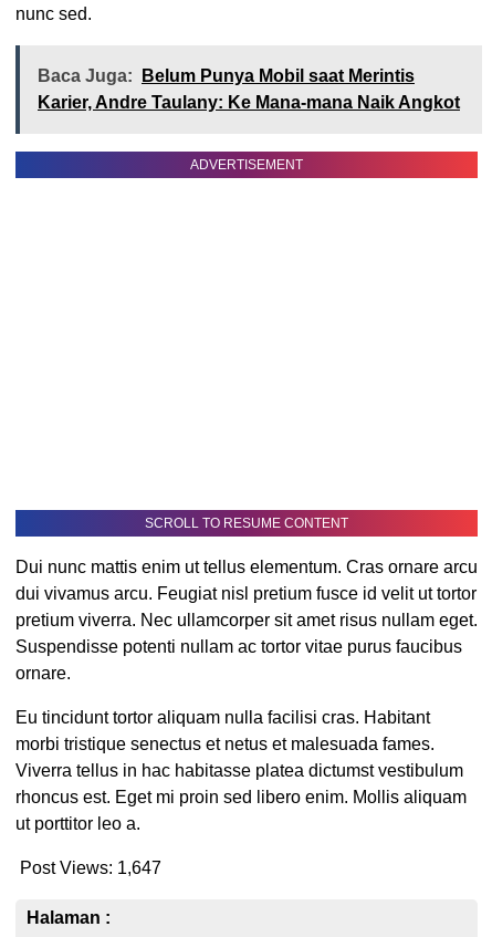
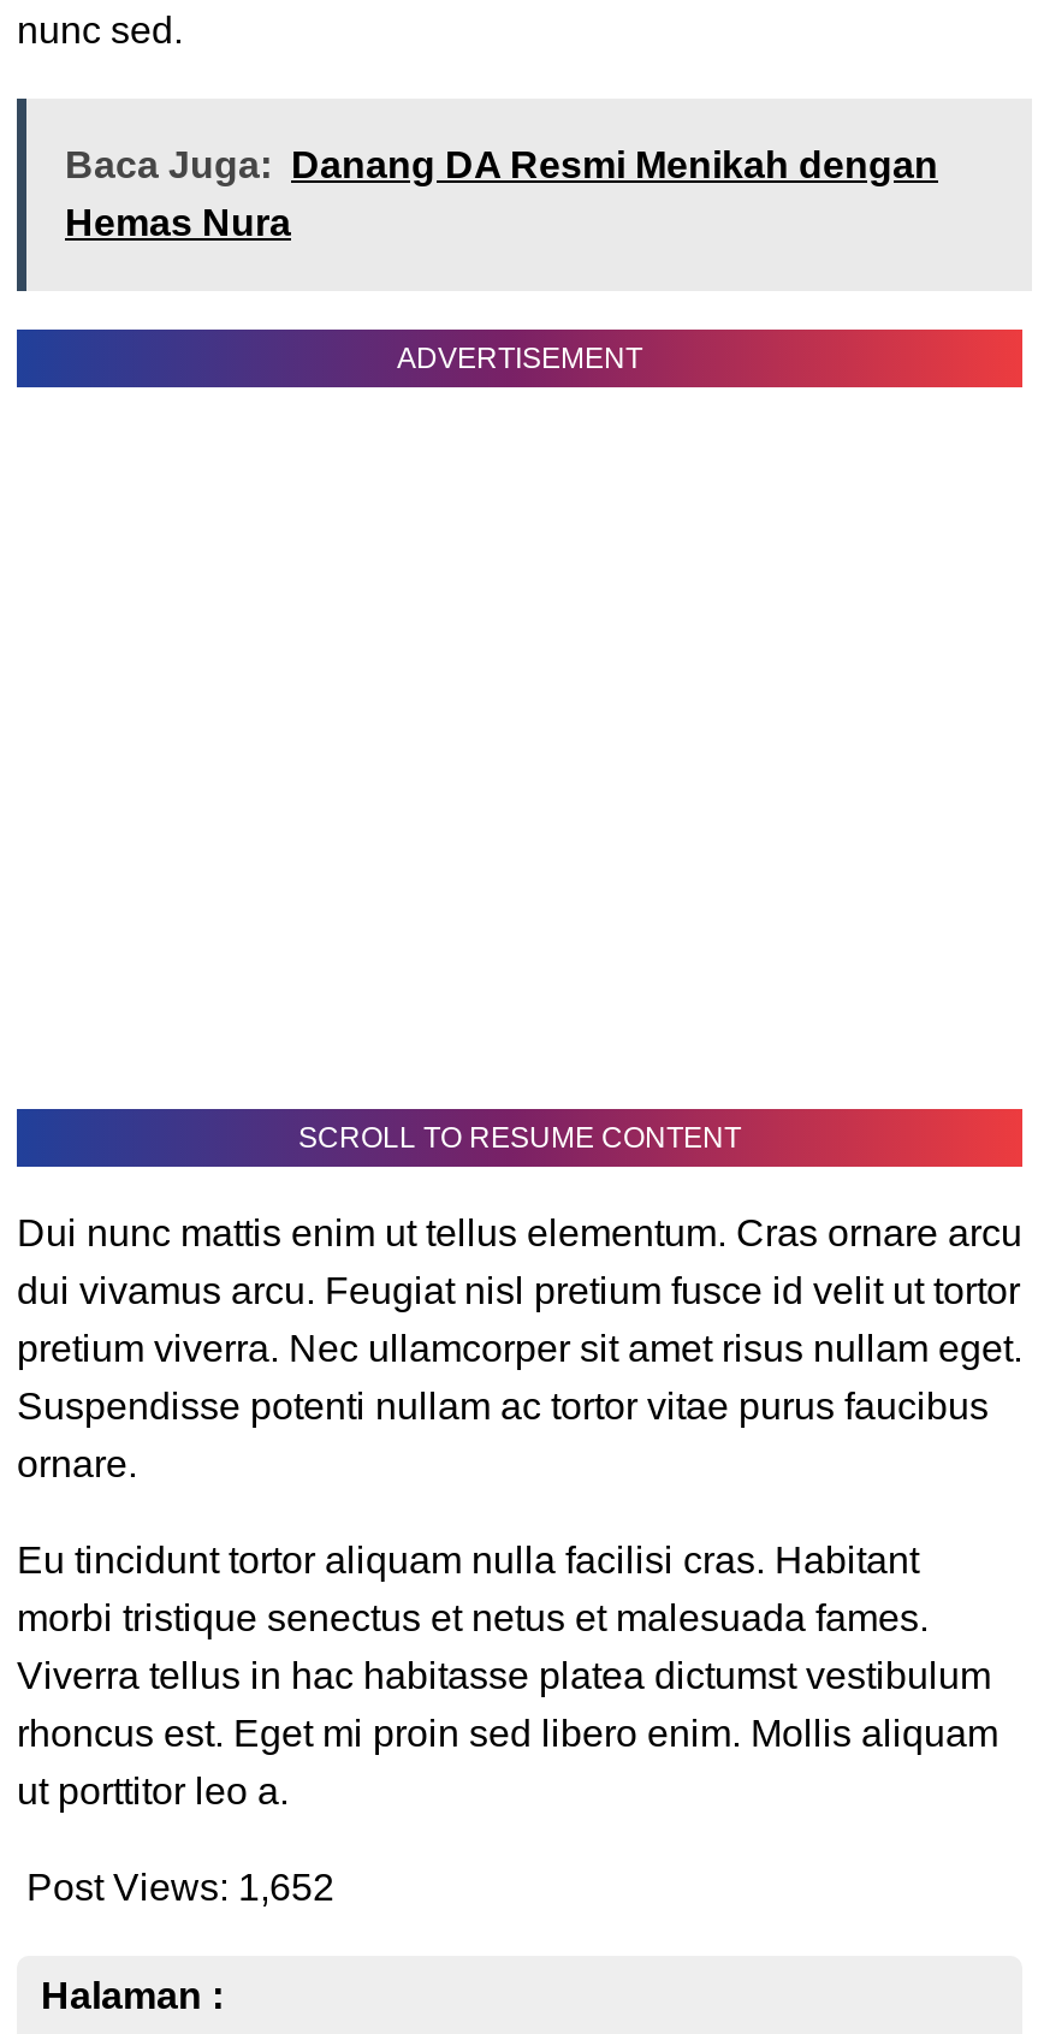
- Baca Juga: Belum Punya Mobil saat Merintis
- Karier, Andre Taulany: Ke Mana-mana Naik Angkot
+ Baca Juga: Danang DA Resmi Menikah dengan
+ Hemas Nura

- Post Views: 1,647
+ Post Views: 1,652
